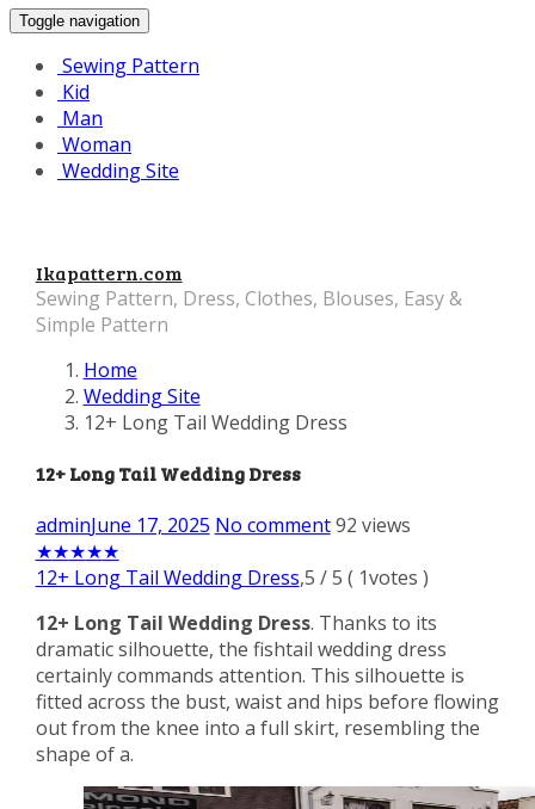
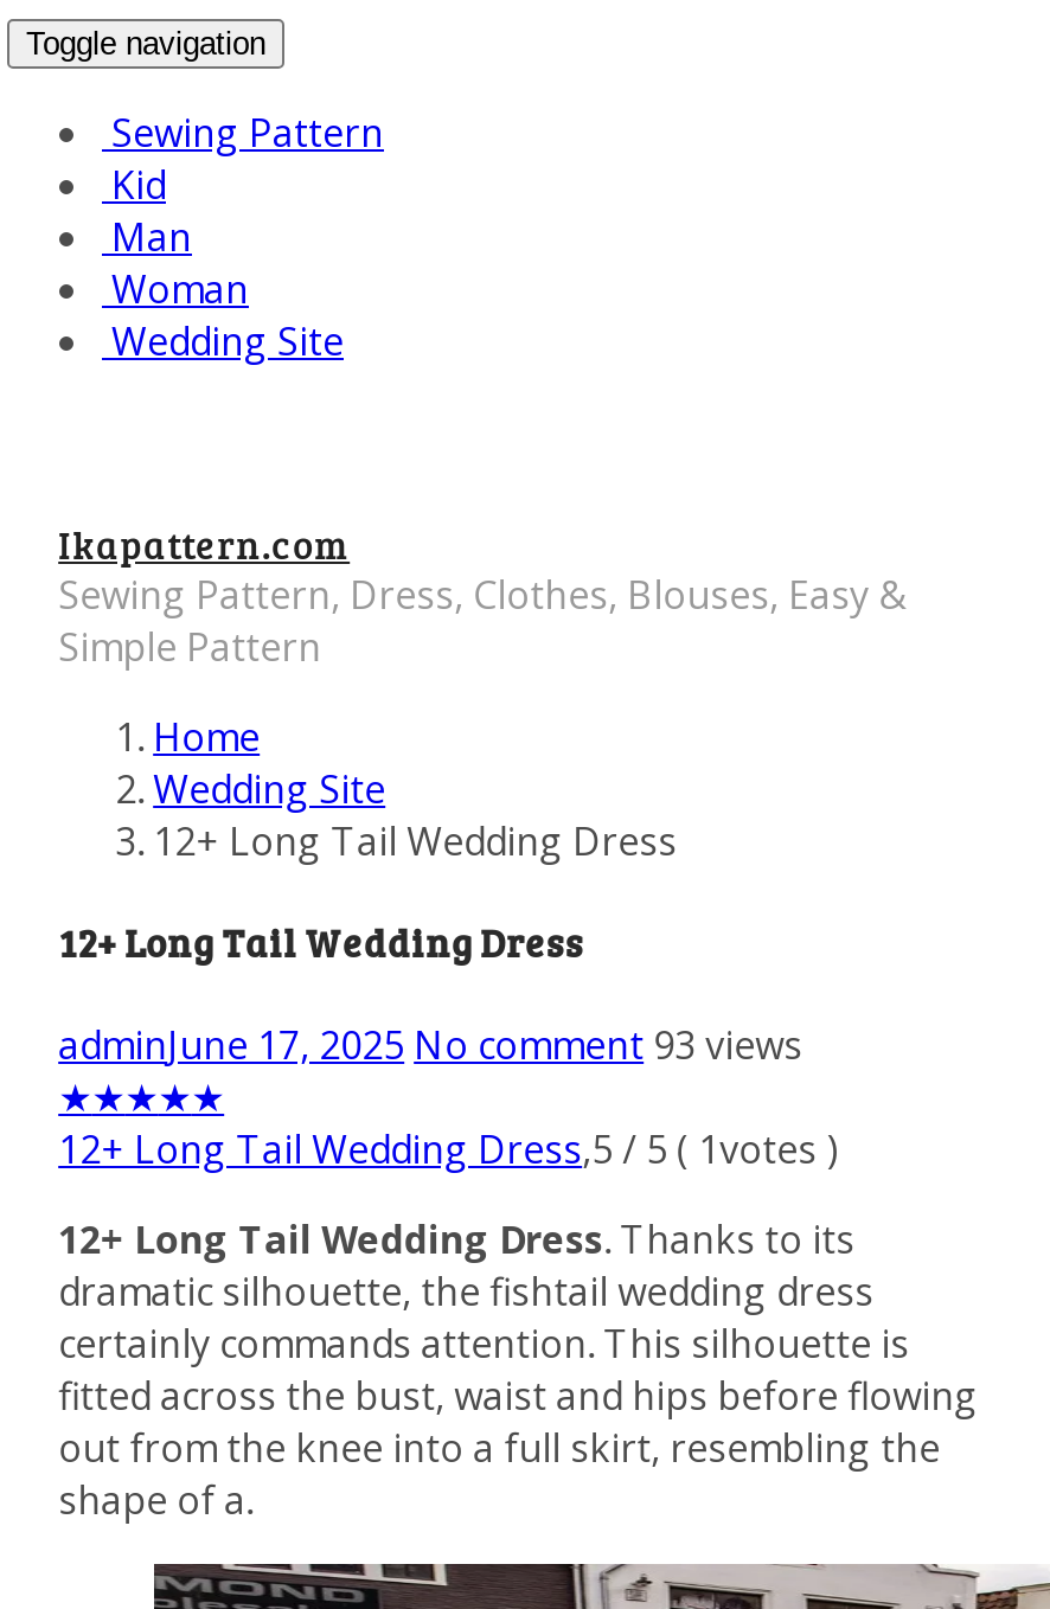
- adminJune 17, 2025 No comment 92 views
+ adminJune 17, 2025 No comment 93 views
